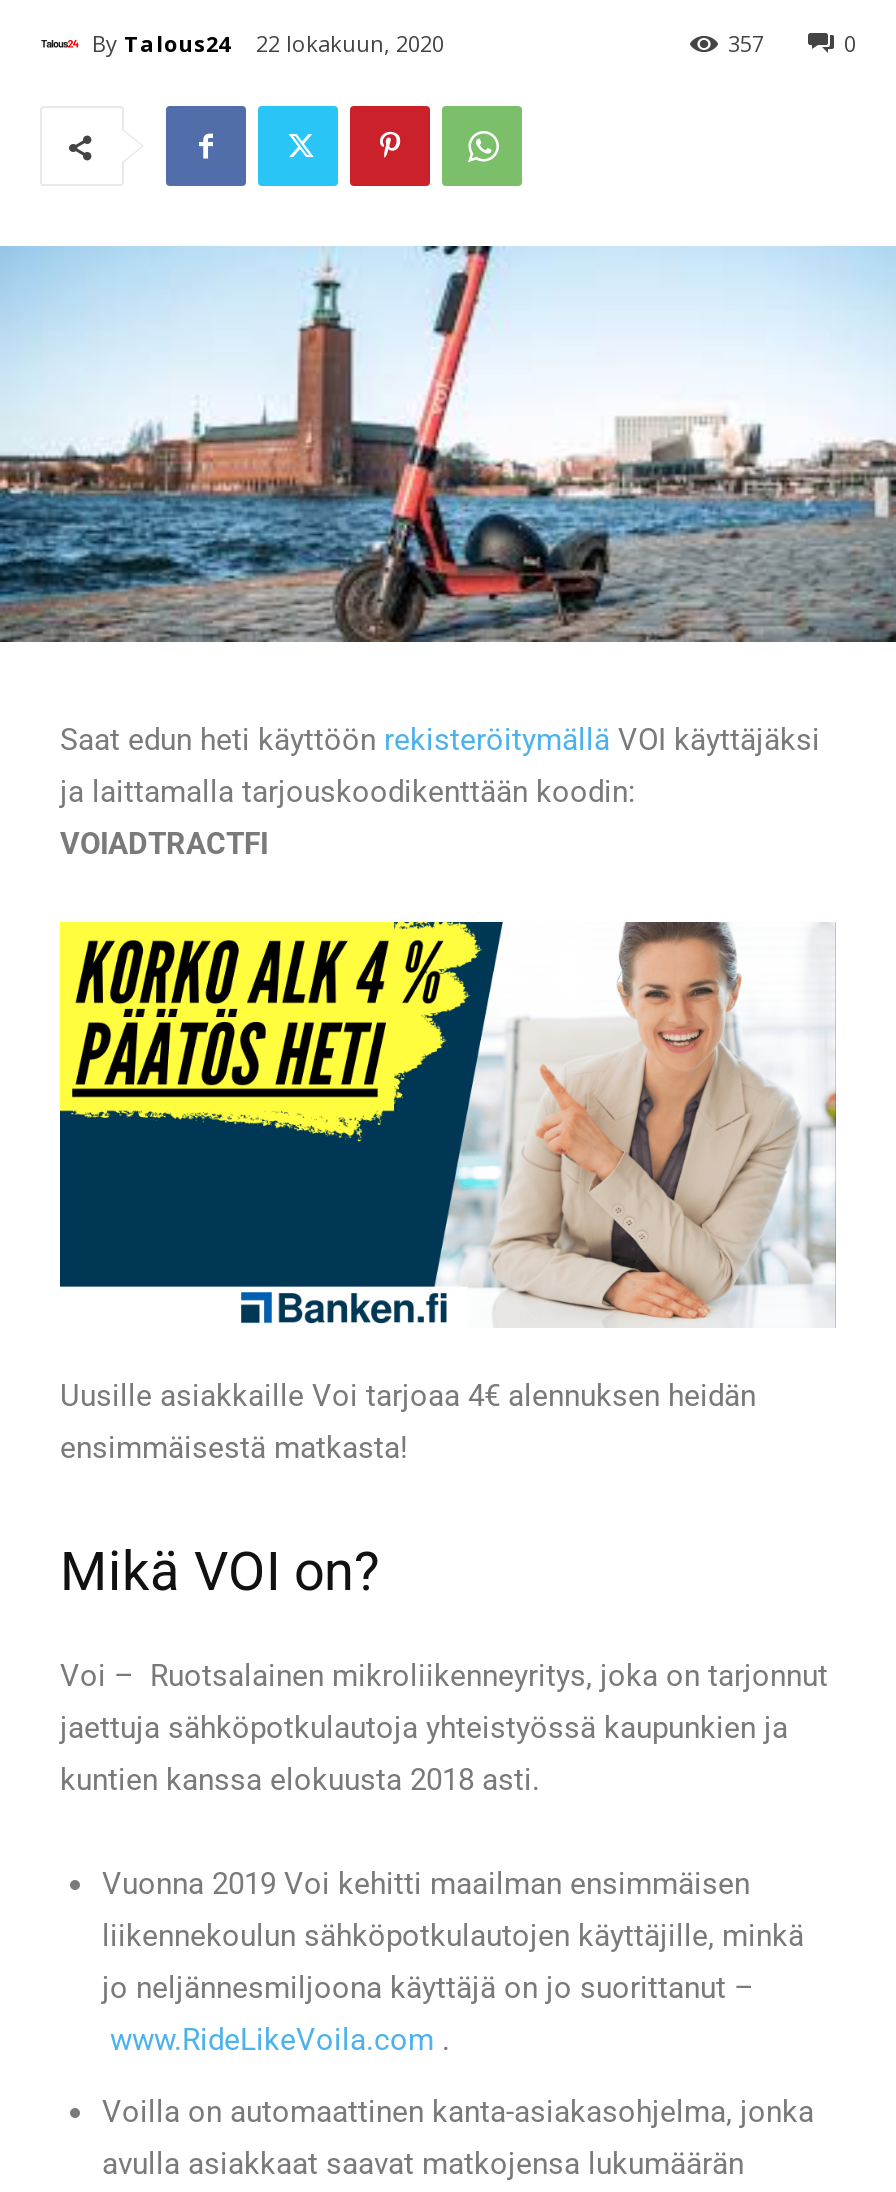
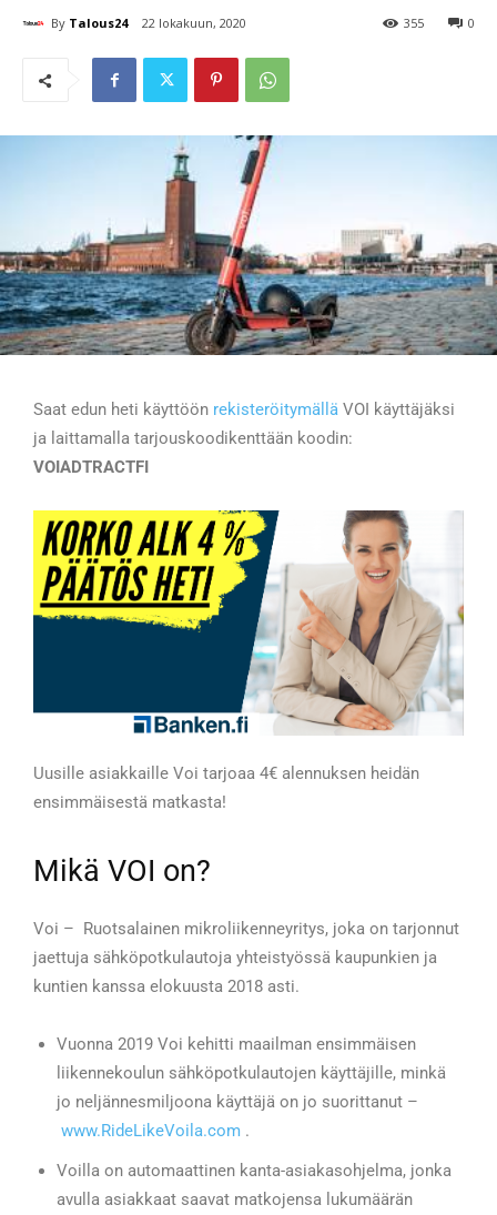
- 357
+ 355
